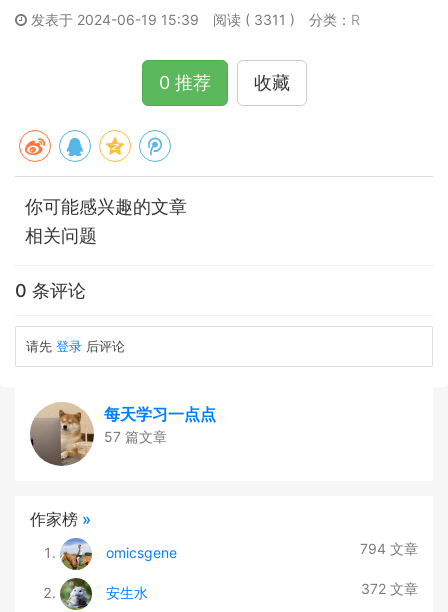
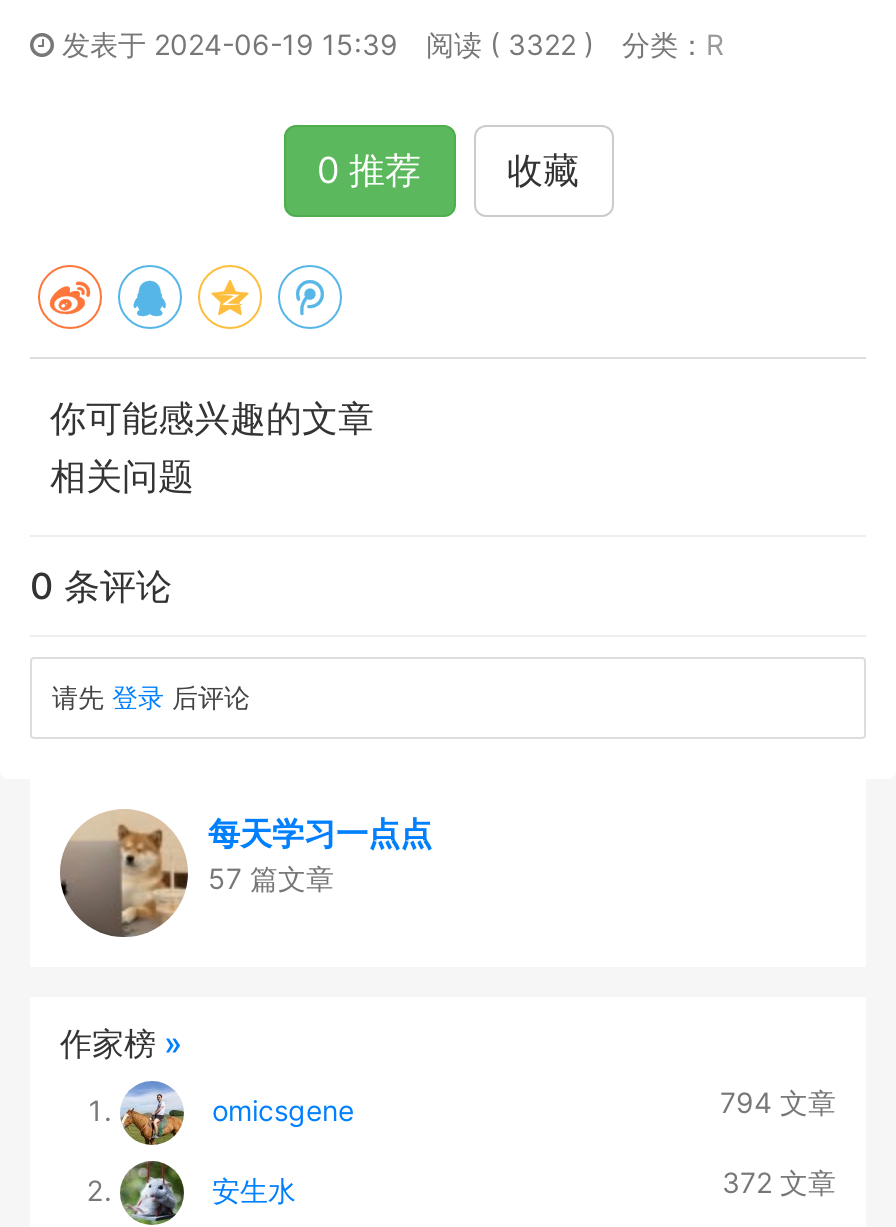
- 发表于 2024-06-19 15:39 阅读 ( 3311 ) 分类：R
+ 发表于 2024-06-19 15:39 阅读 ( 3322 ) 分类：R
